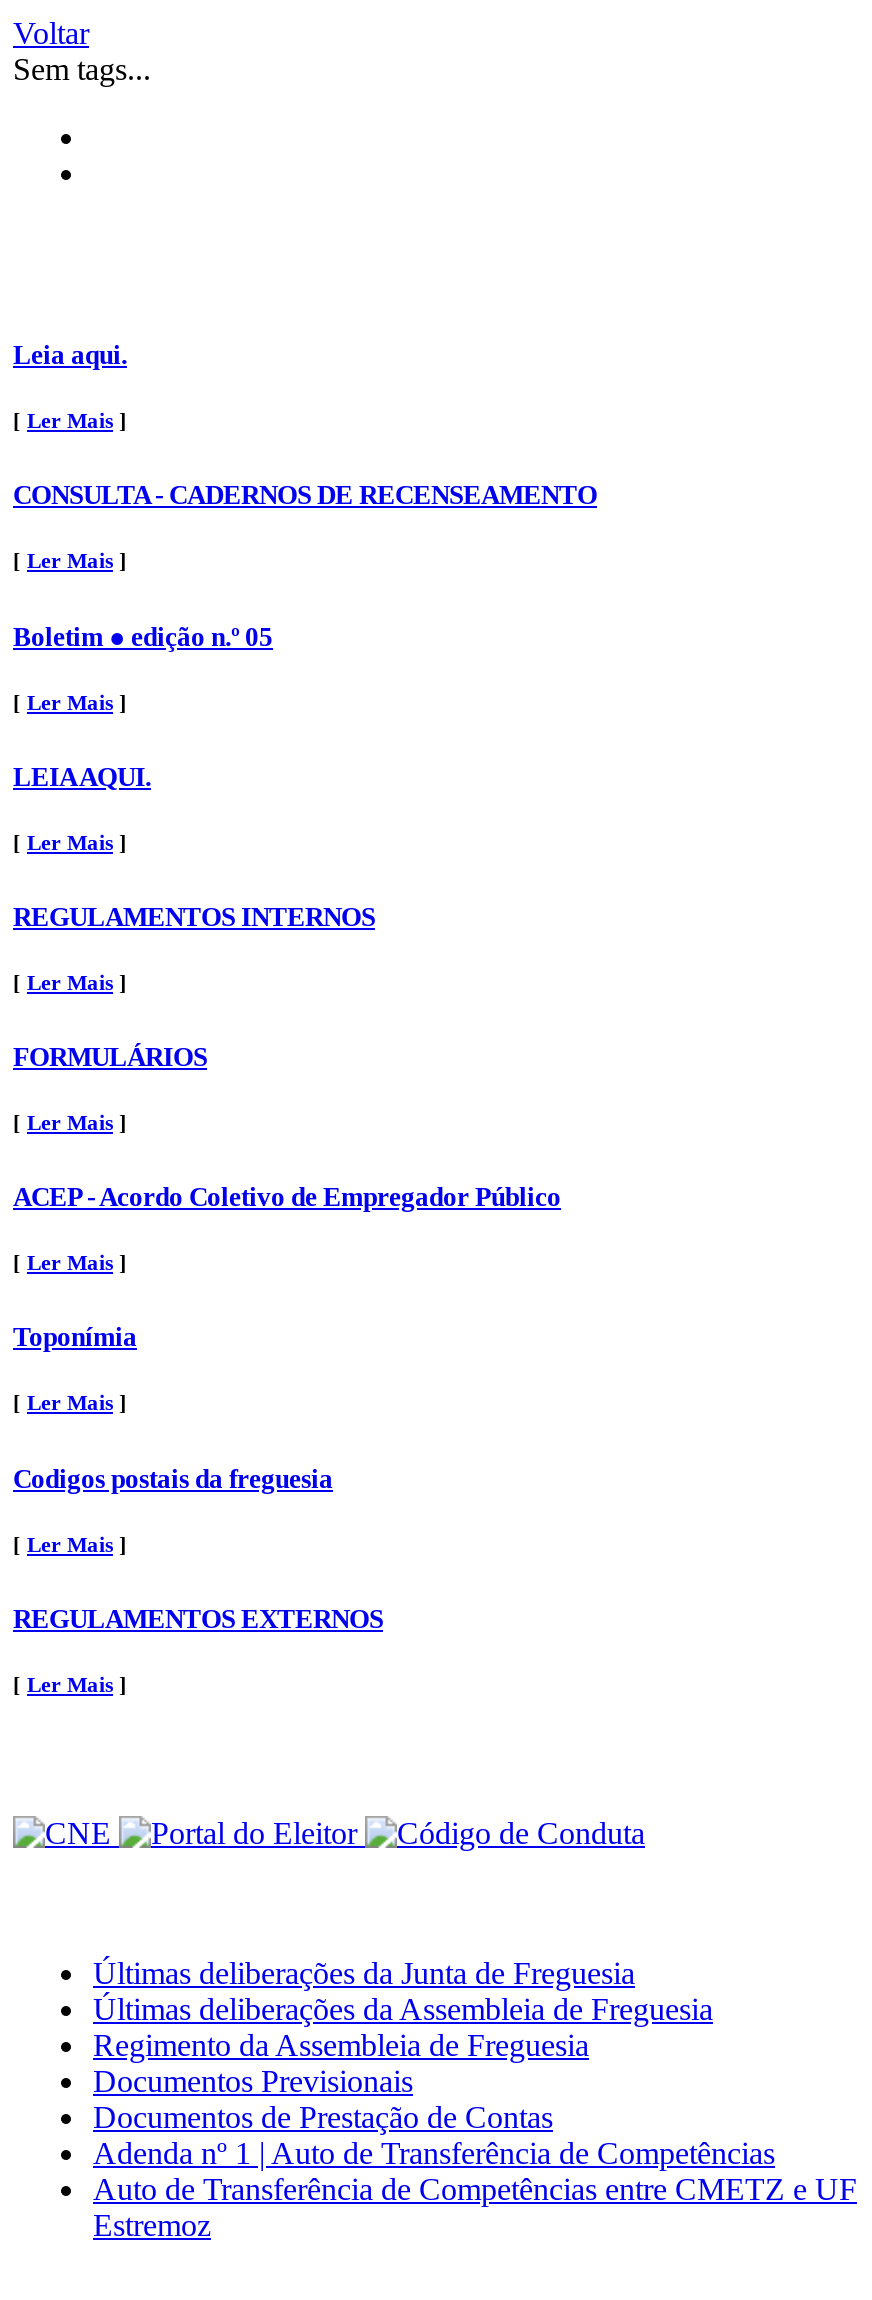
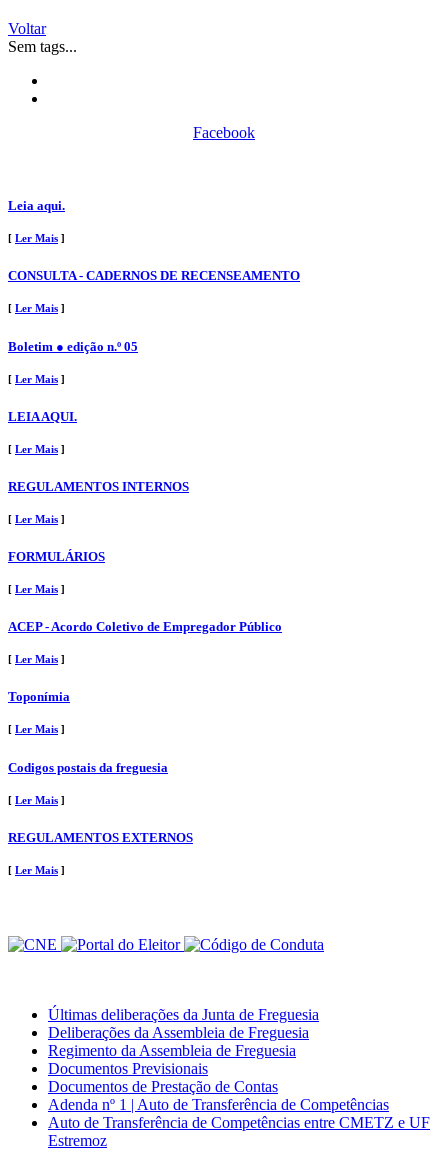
+ Facebook

- Últimas deliberações da Assembleia de Freguesia
+ Deliberações da Assembleia de Freguesia
